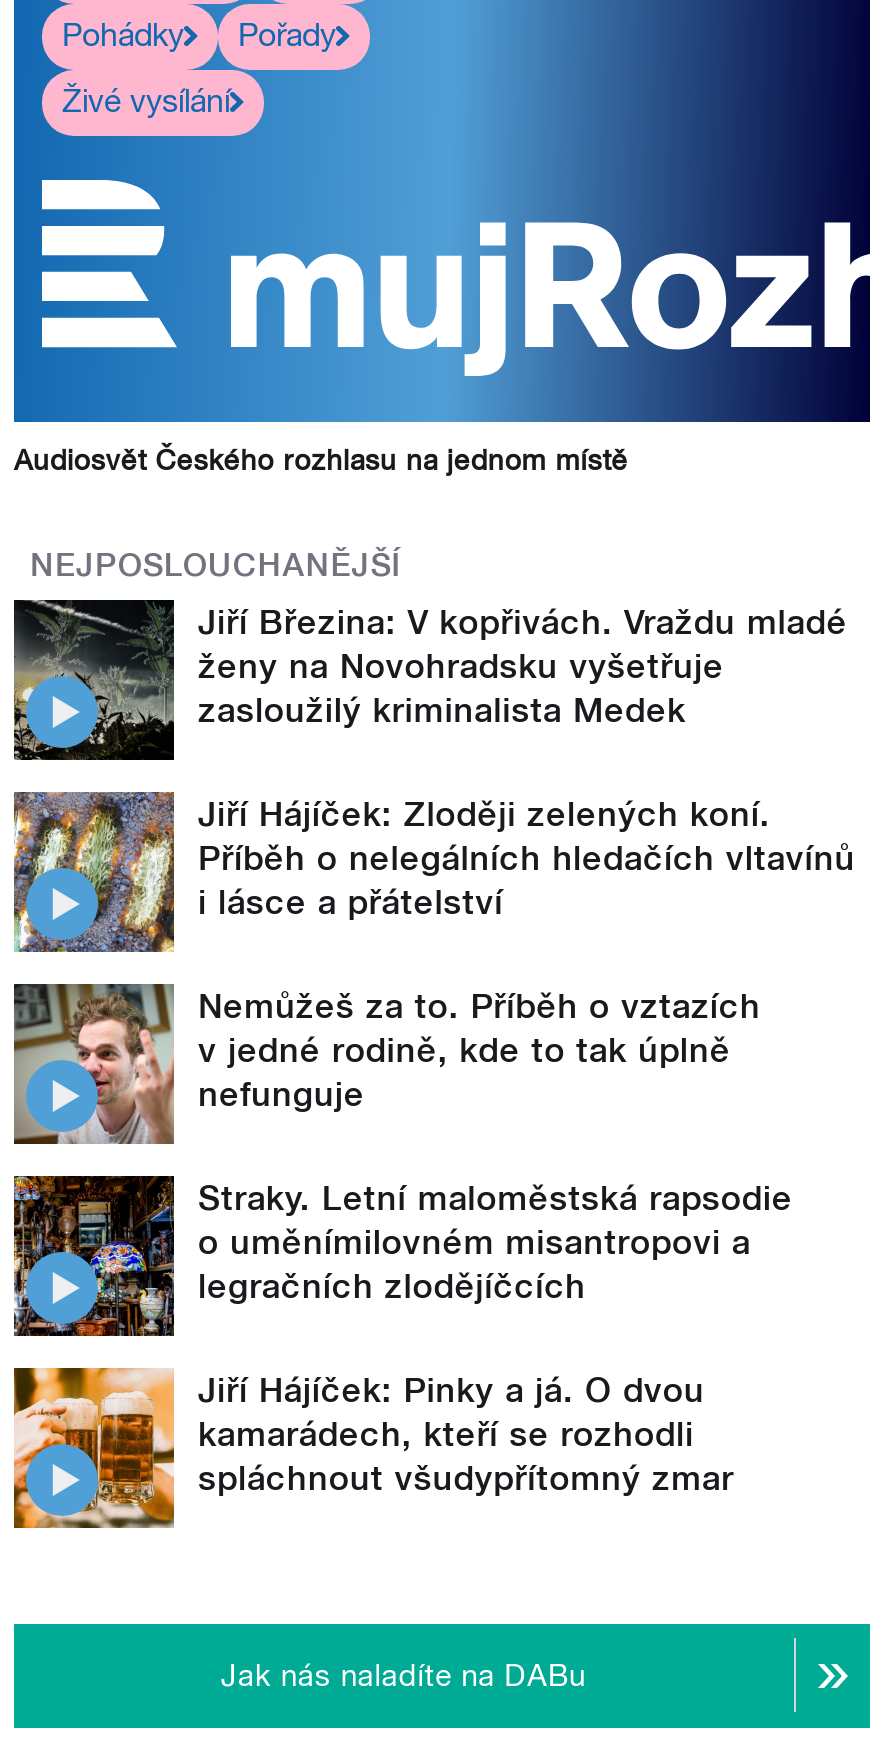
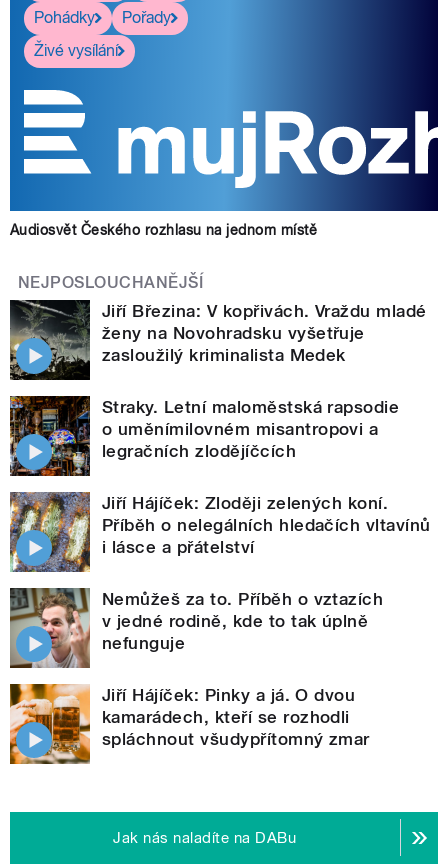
moved down: [image] | Jiří Hájíček: Zloději zelených koní. | Příběh o nelegálních hledačích vltavínů | i lásce a přátelství | Nemůžeš za to. Příběh o vztazích | v jedné rodině, kde to tak úplně | nefunguje

moved up: [image] | Straky. Letní maloměstská rapsodie | o uměnímilovném misantropovi a | legračních zlodějíčcích
